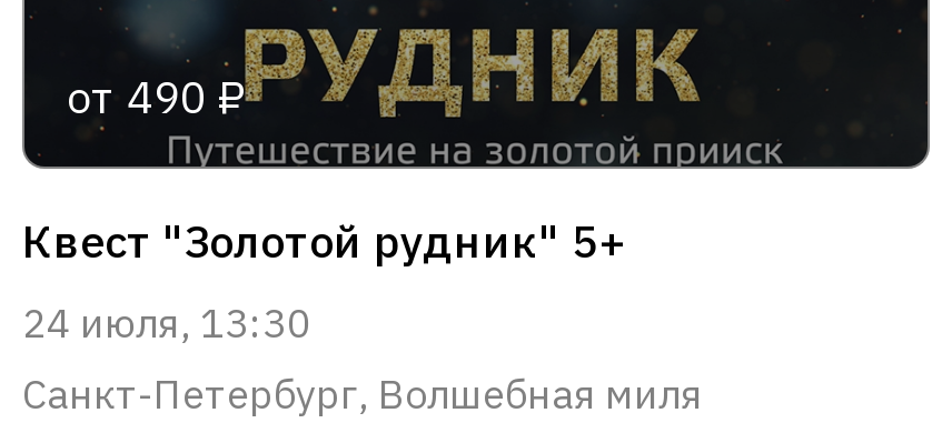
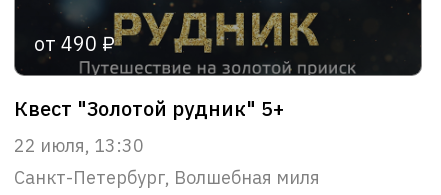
- 24 июля, 13:30
+ 22 июля, 13:30
